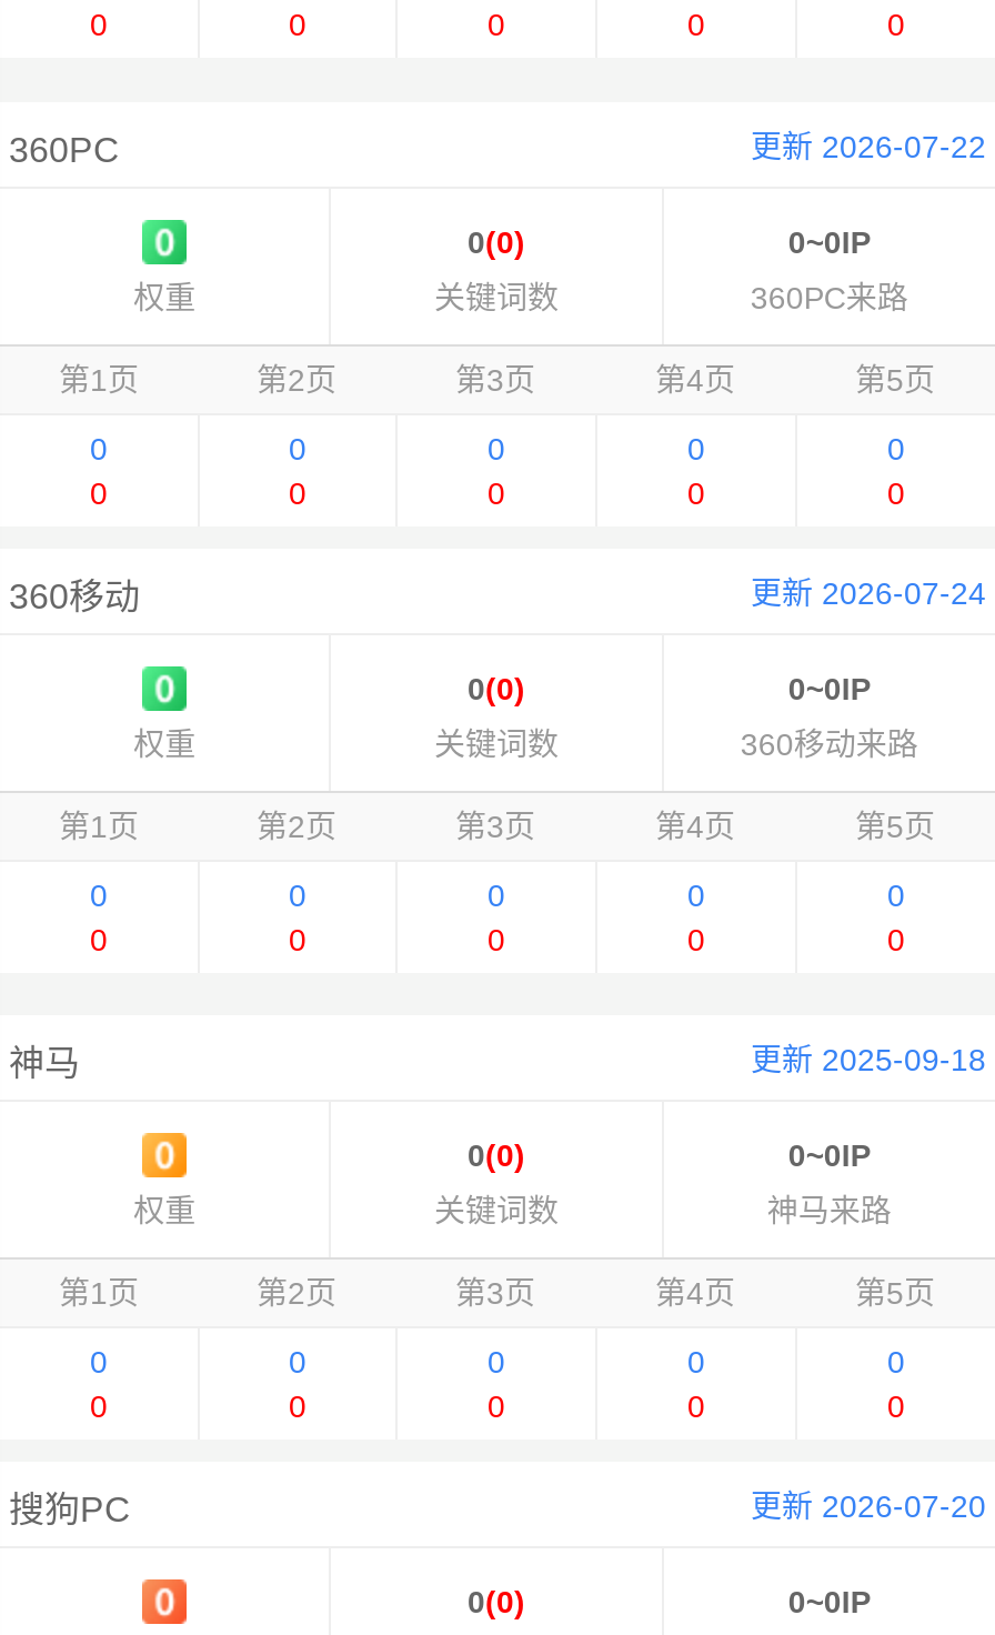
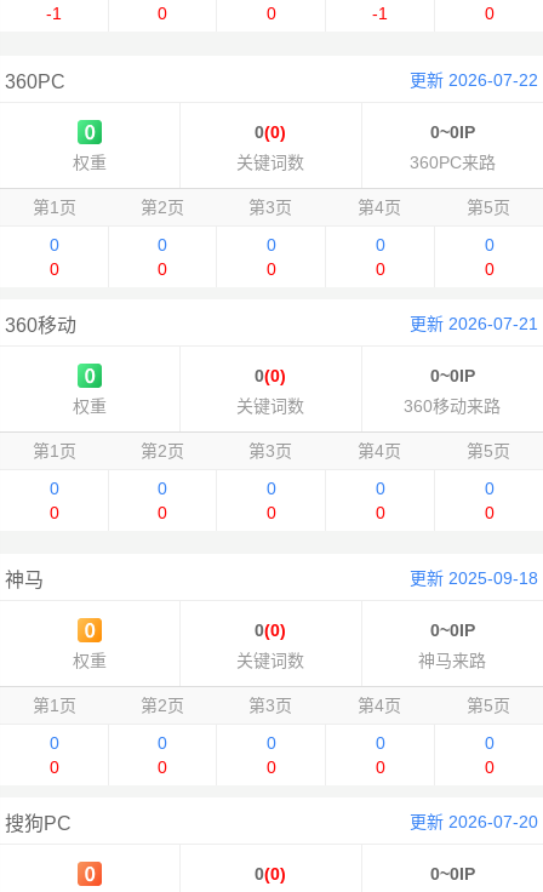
- 0
+ -1

- 0
+ -1

- 更新 2026-07-24
+ 更新 2026-07-21
